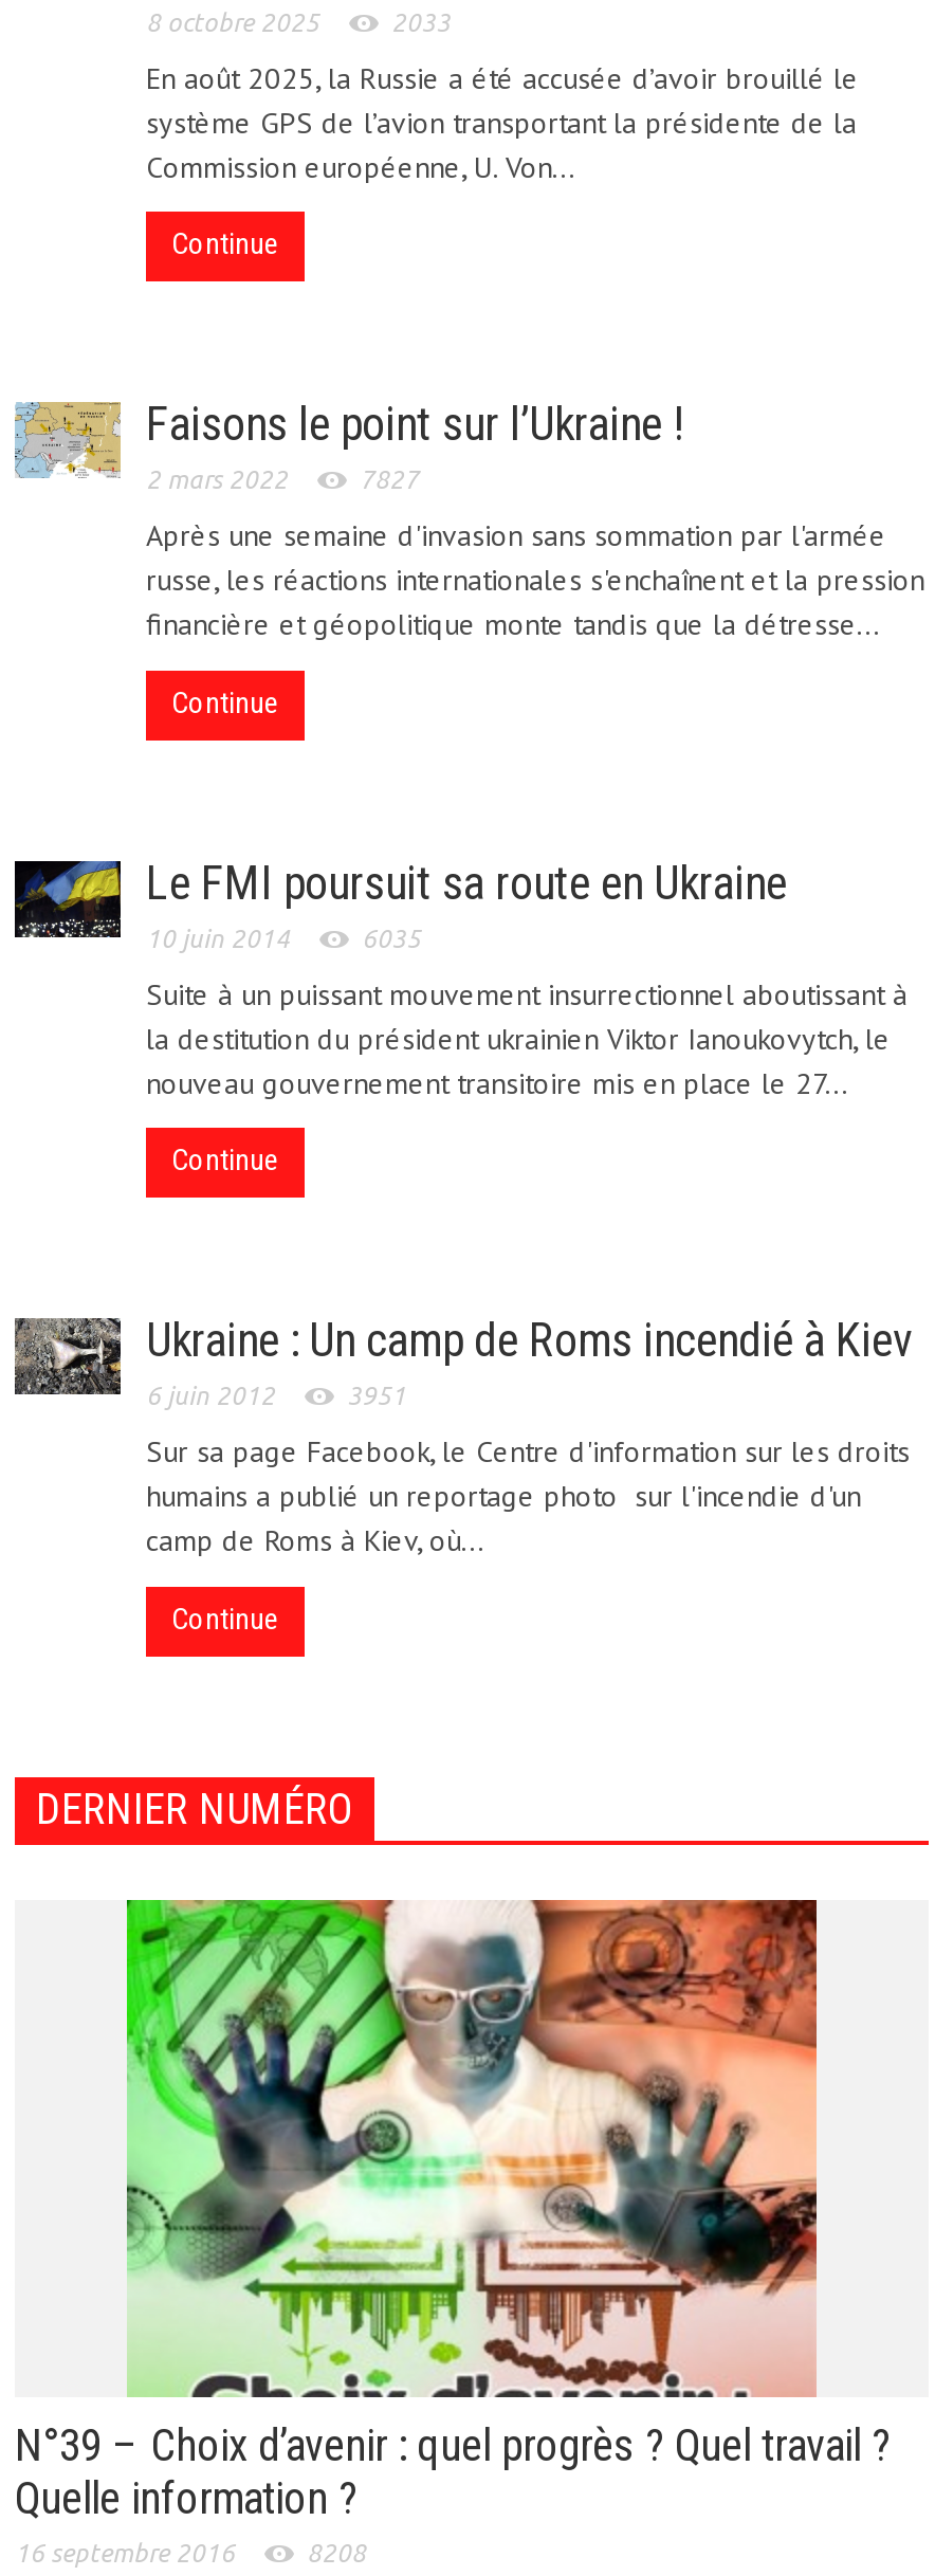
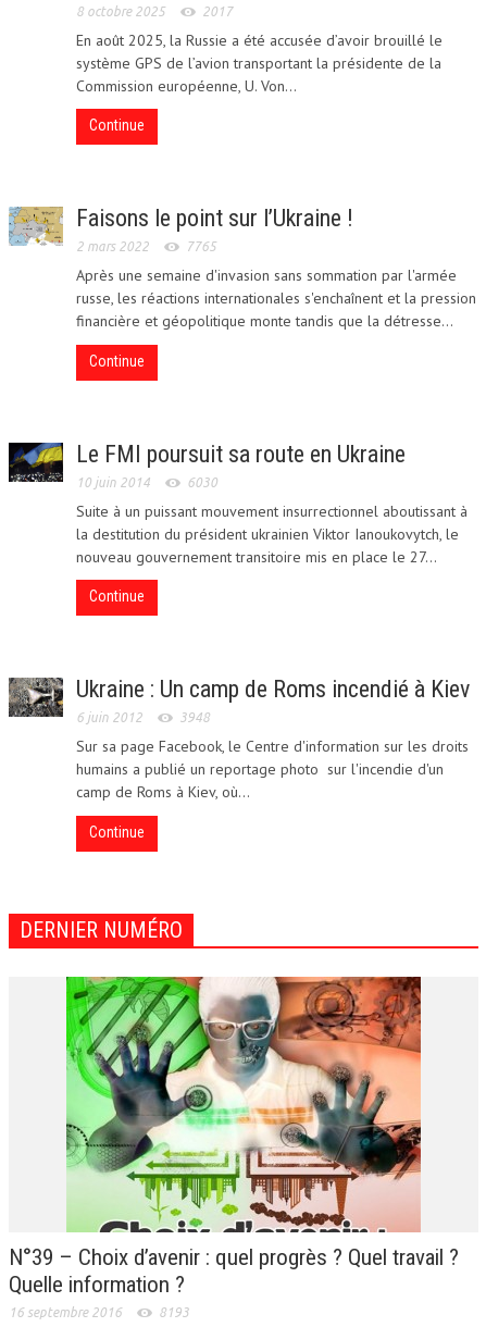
- 2033
+ 2017

- 7827
+ 7765

- 6035
+ 6030

- 3951
+ 3948

- 8208
+ 8193
